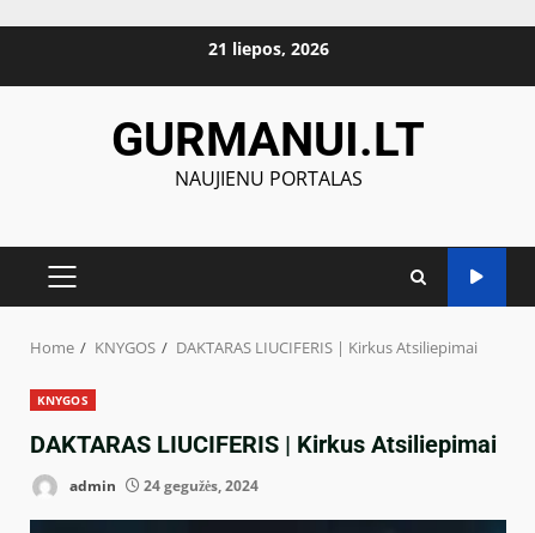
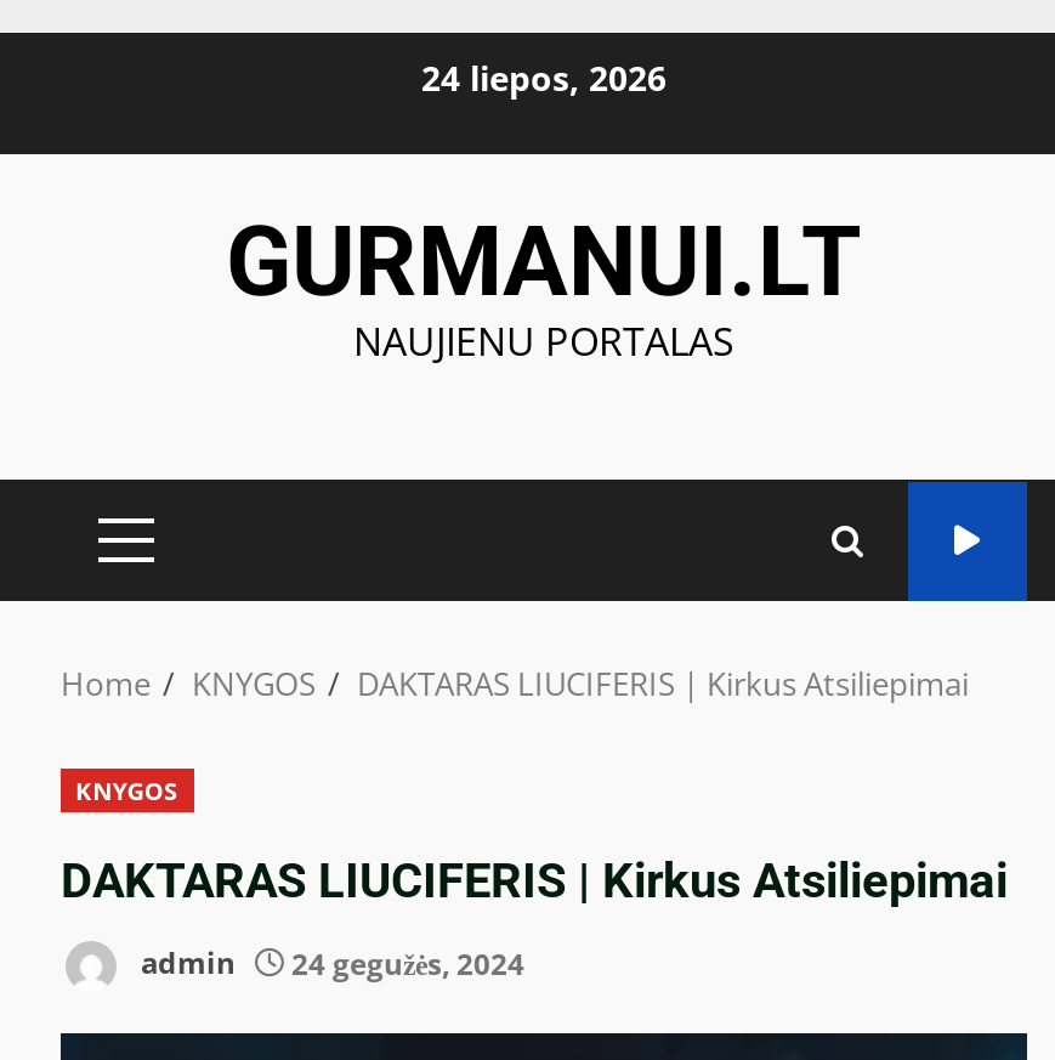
- 21 liepos, 2026
+ 24 liepos, 2026
